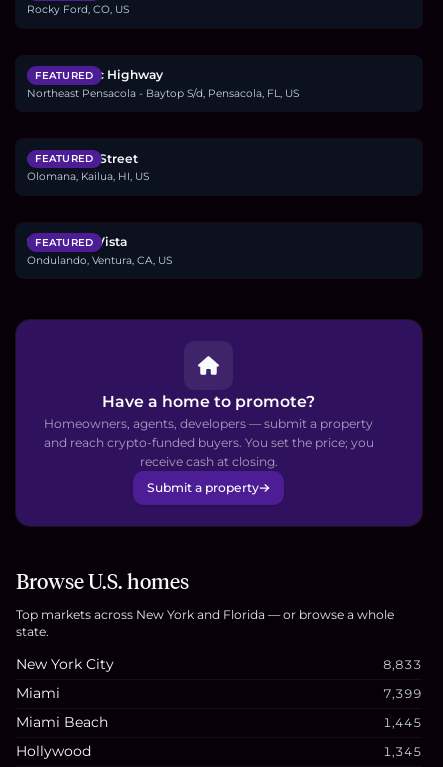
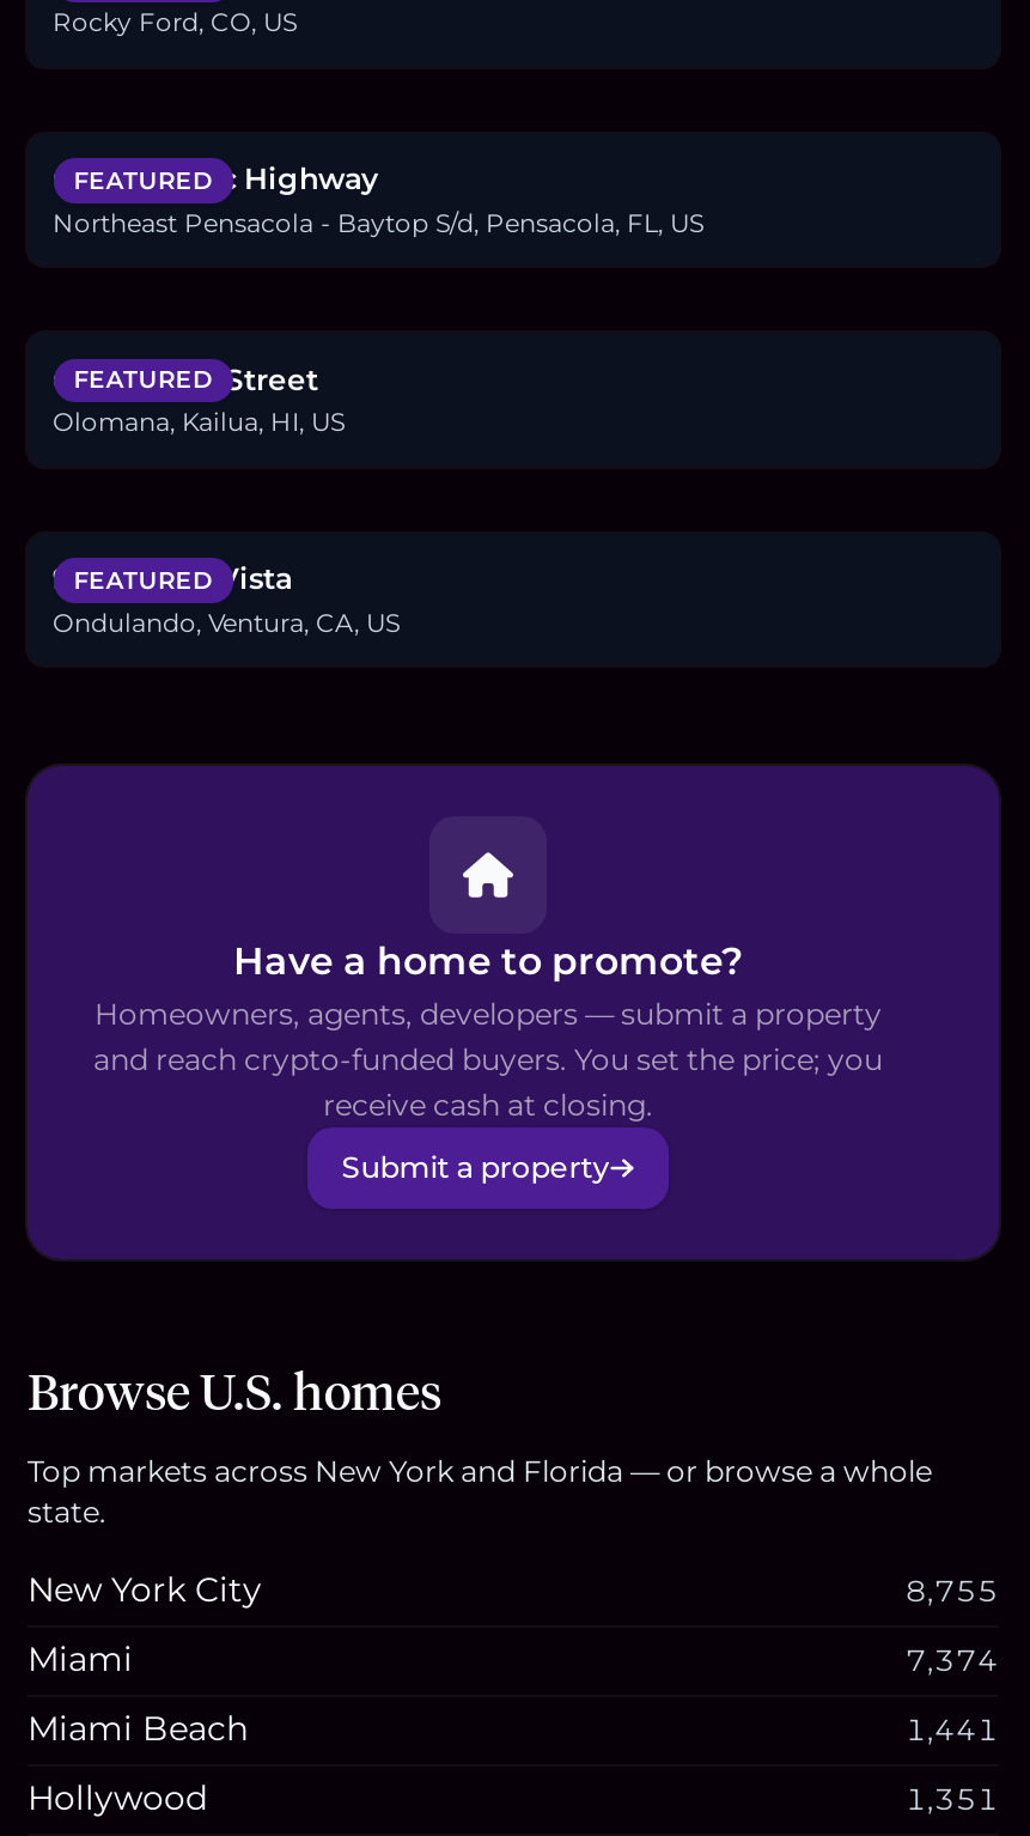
- 8,833
+ 8,755

- 7,399
+ 7,374

- 1,445
+ 1,441

- 1,345
+ 1,351
